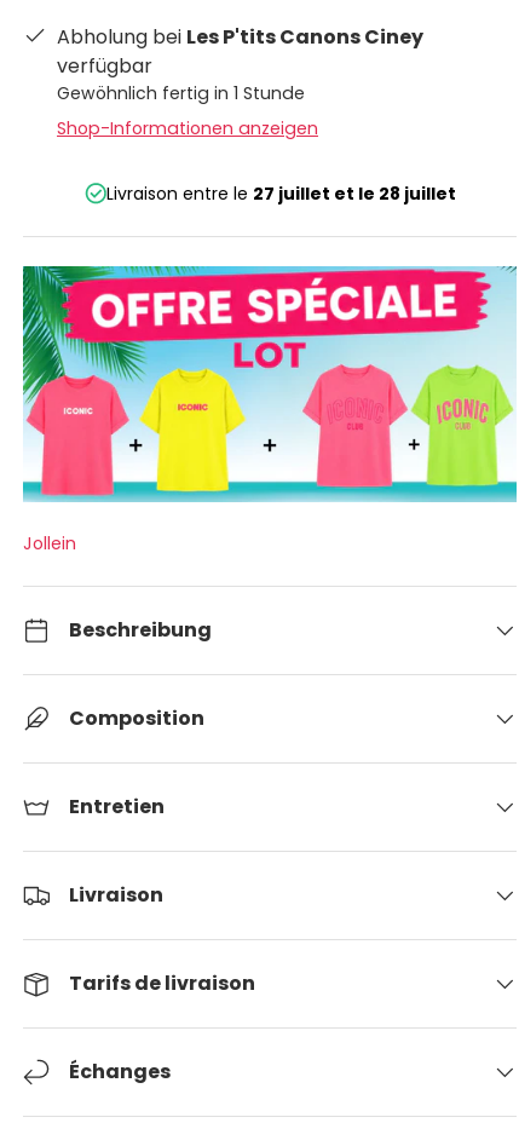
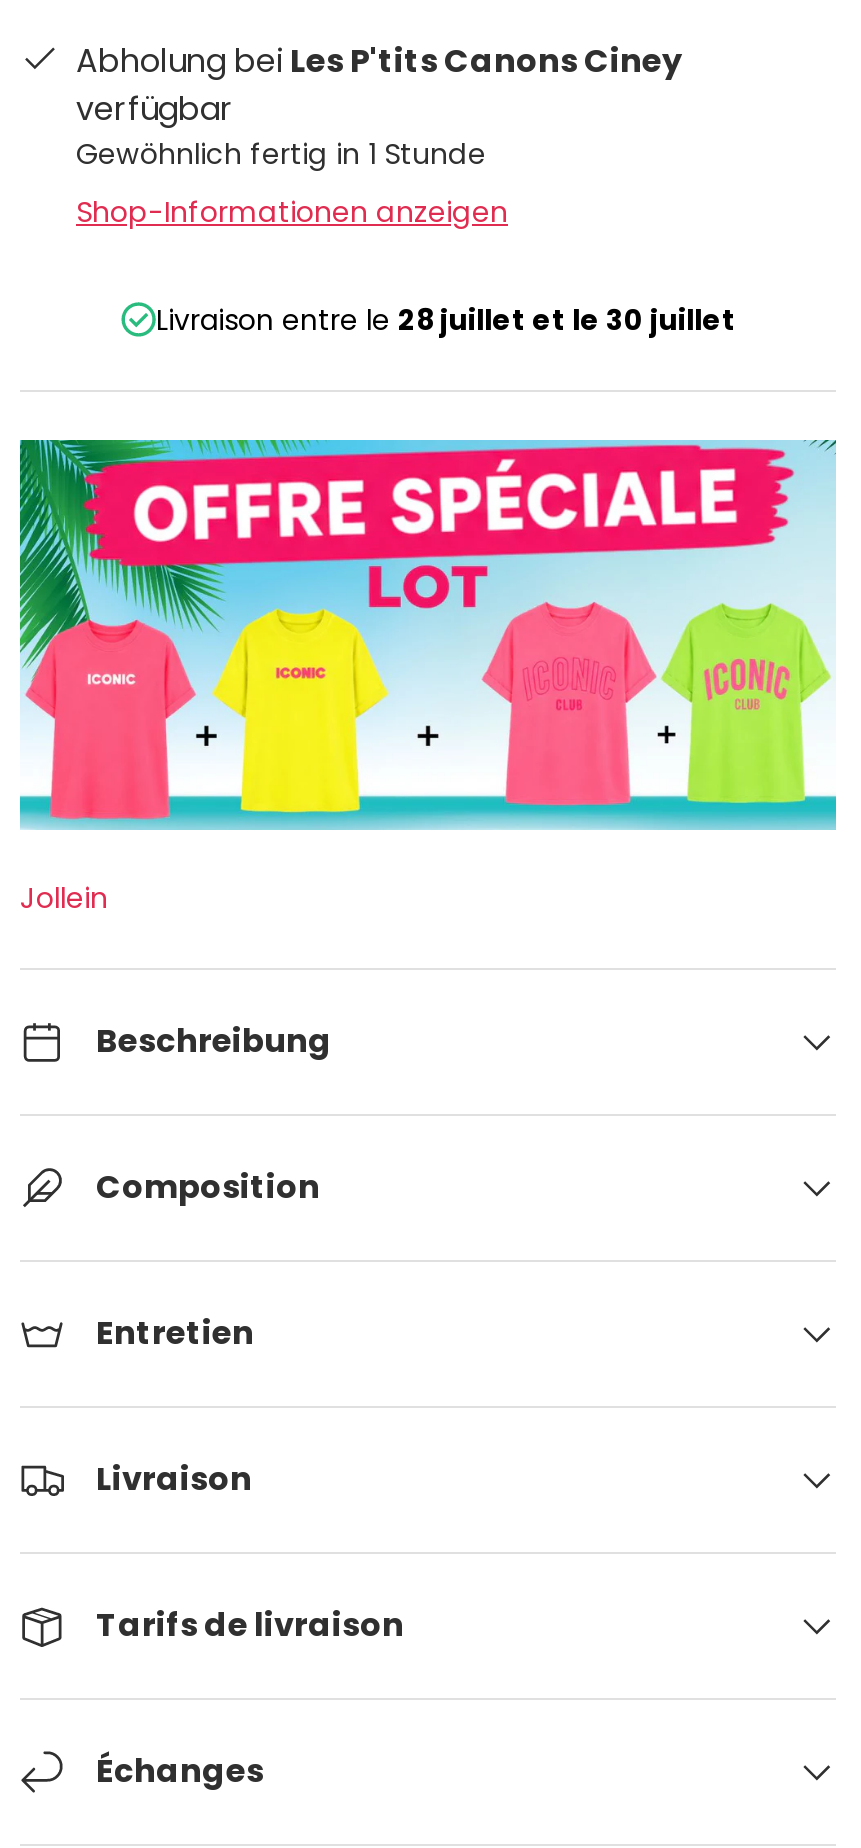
- Livraison entre le 27 juillet et le 28 juillet
+ Livraison entre le 28 juillet et le 30 juillet
